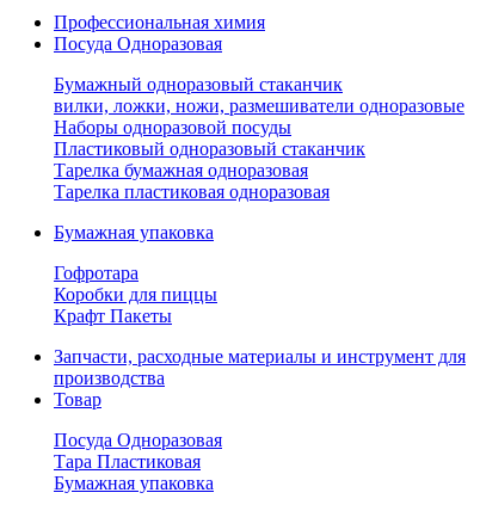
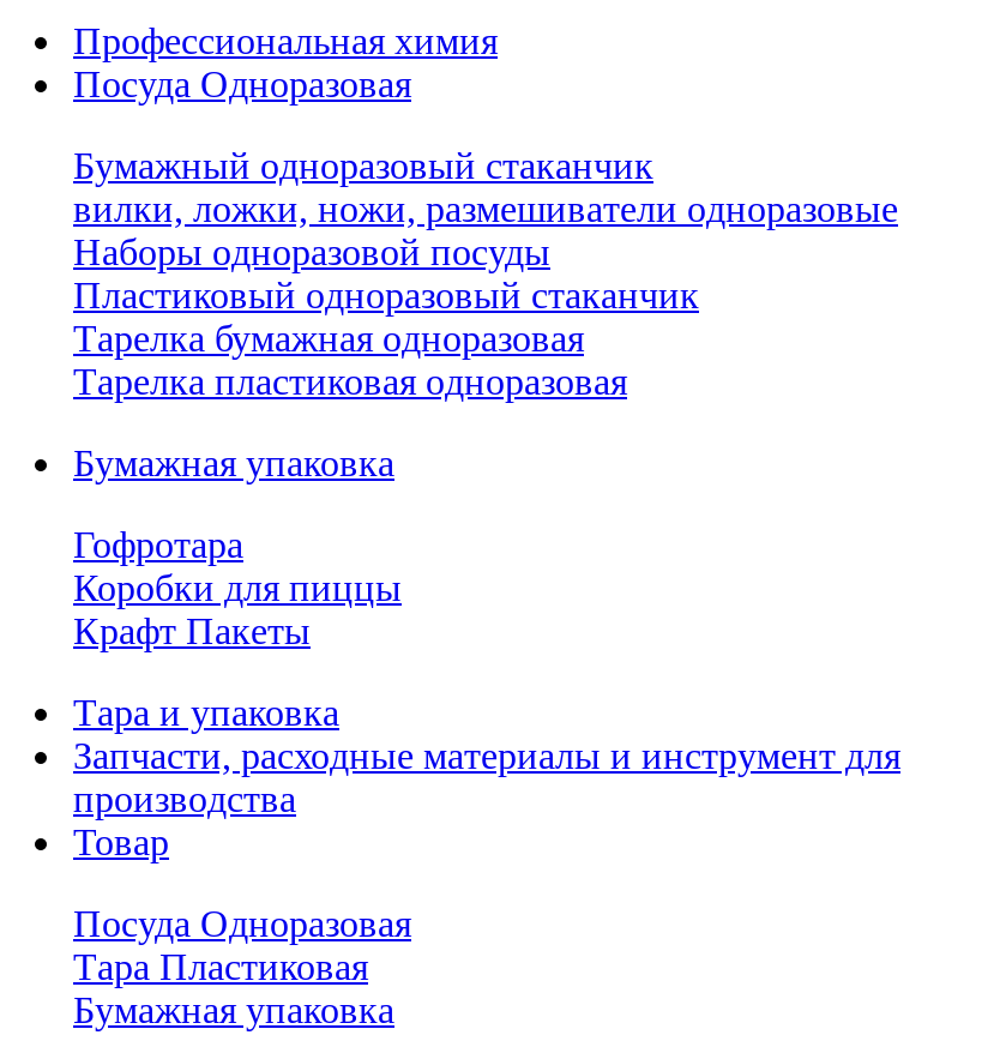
+ Тара и упаковка
